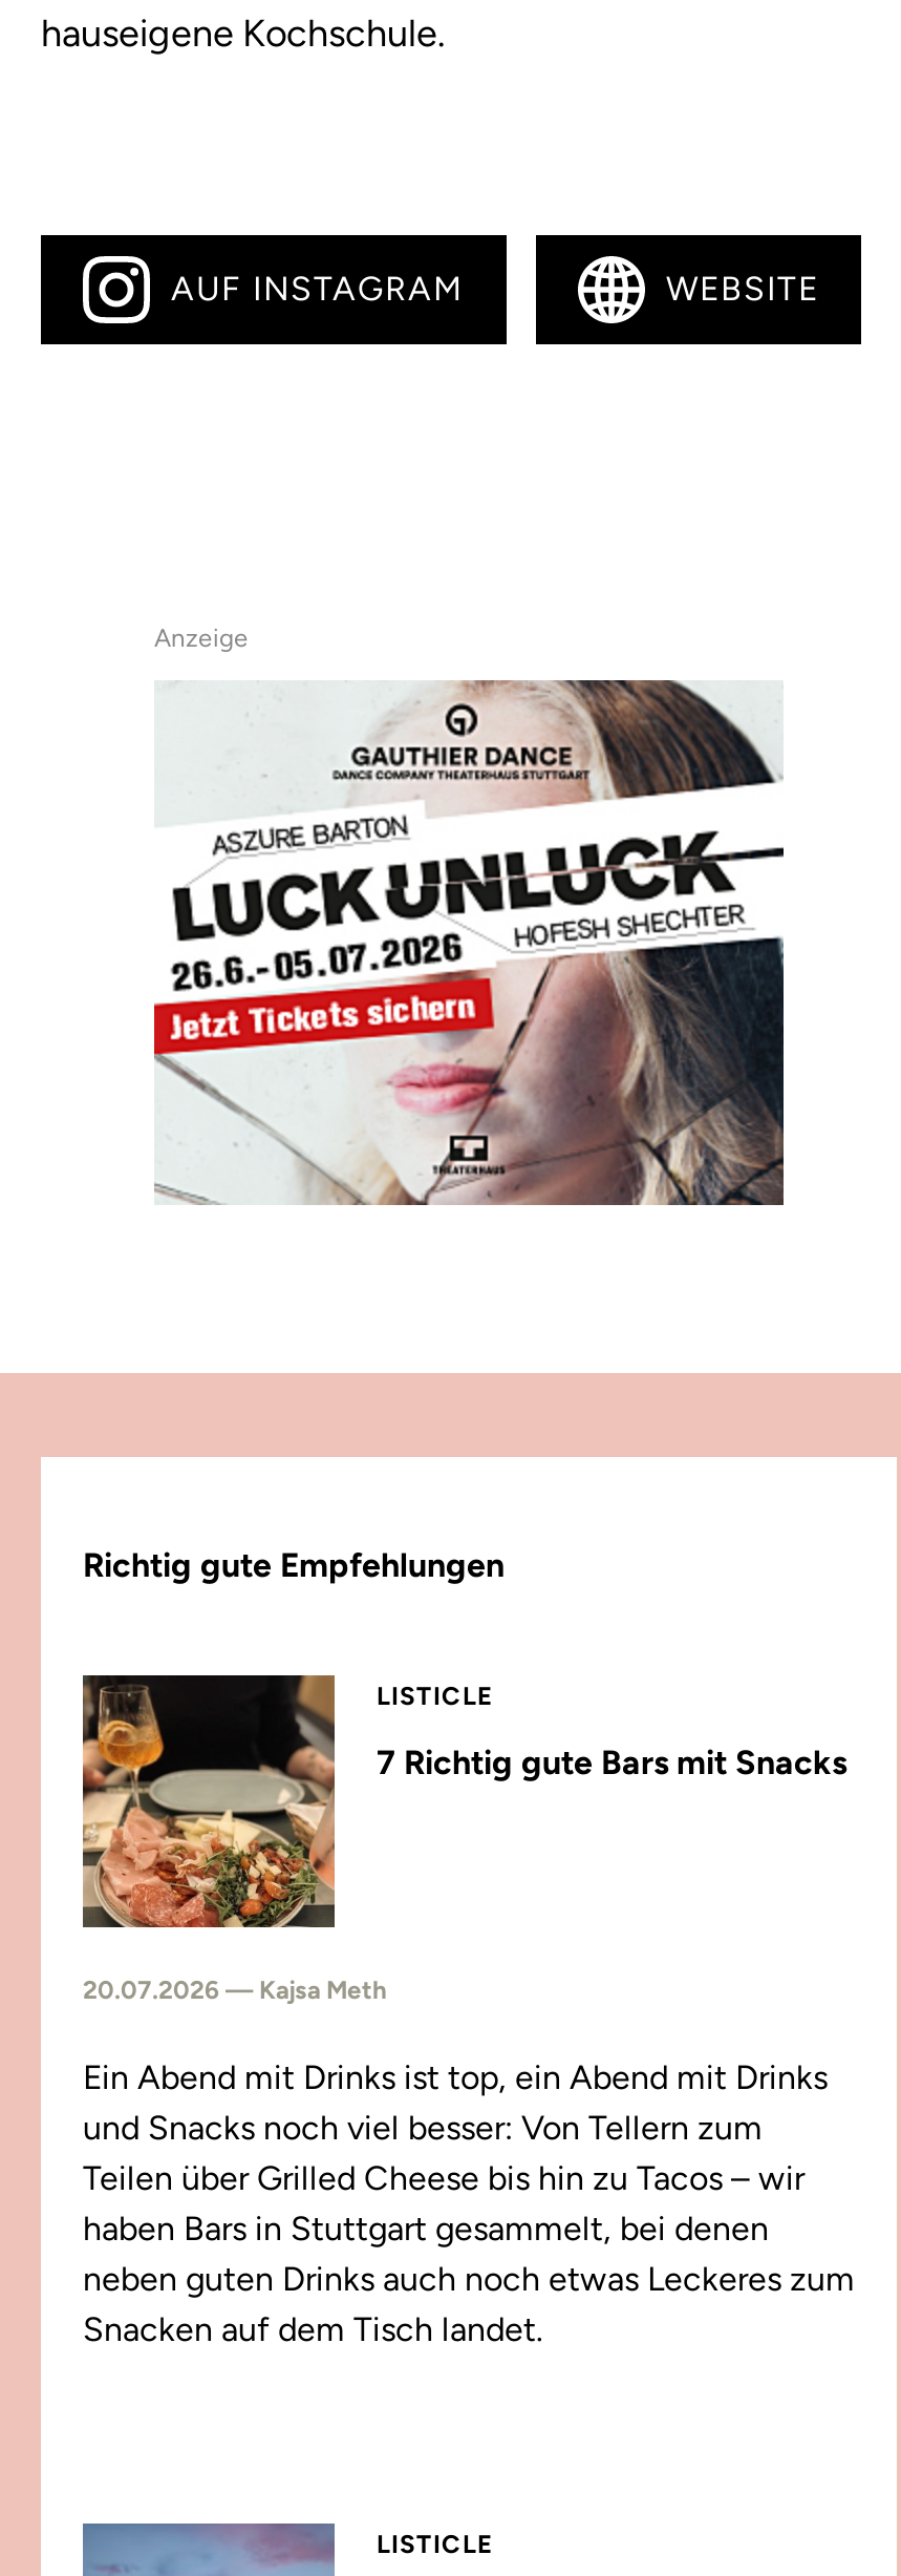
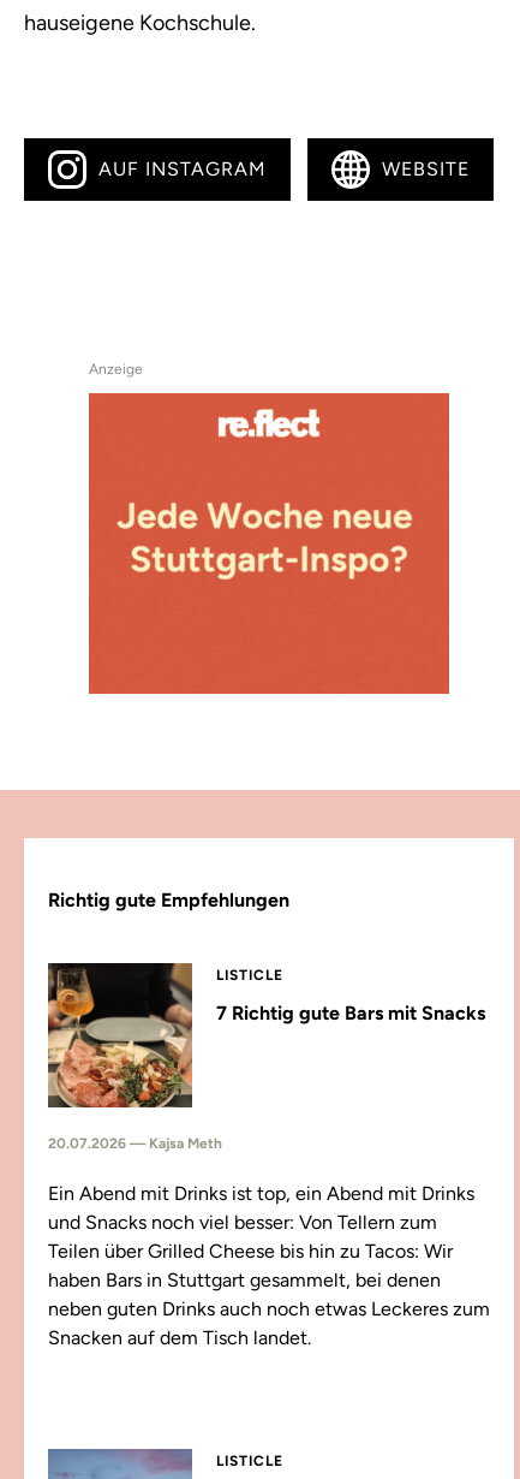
- [image]
+ [image]

- Teilen über Grilled Cheese bis hin zu Tacos – wir
+ Teilen über Grilled Cheese bis hin zu Tacos: Wir
